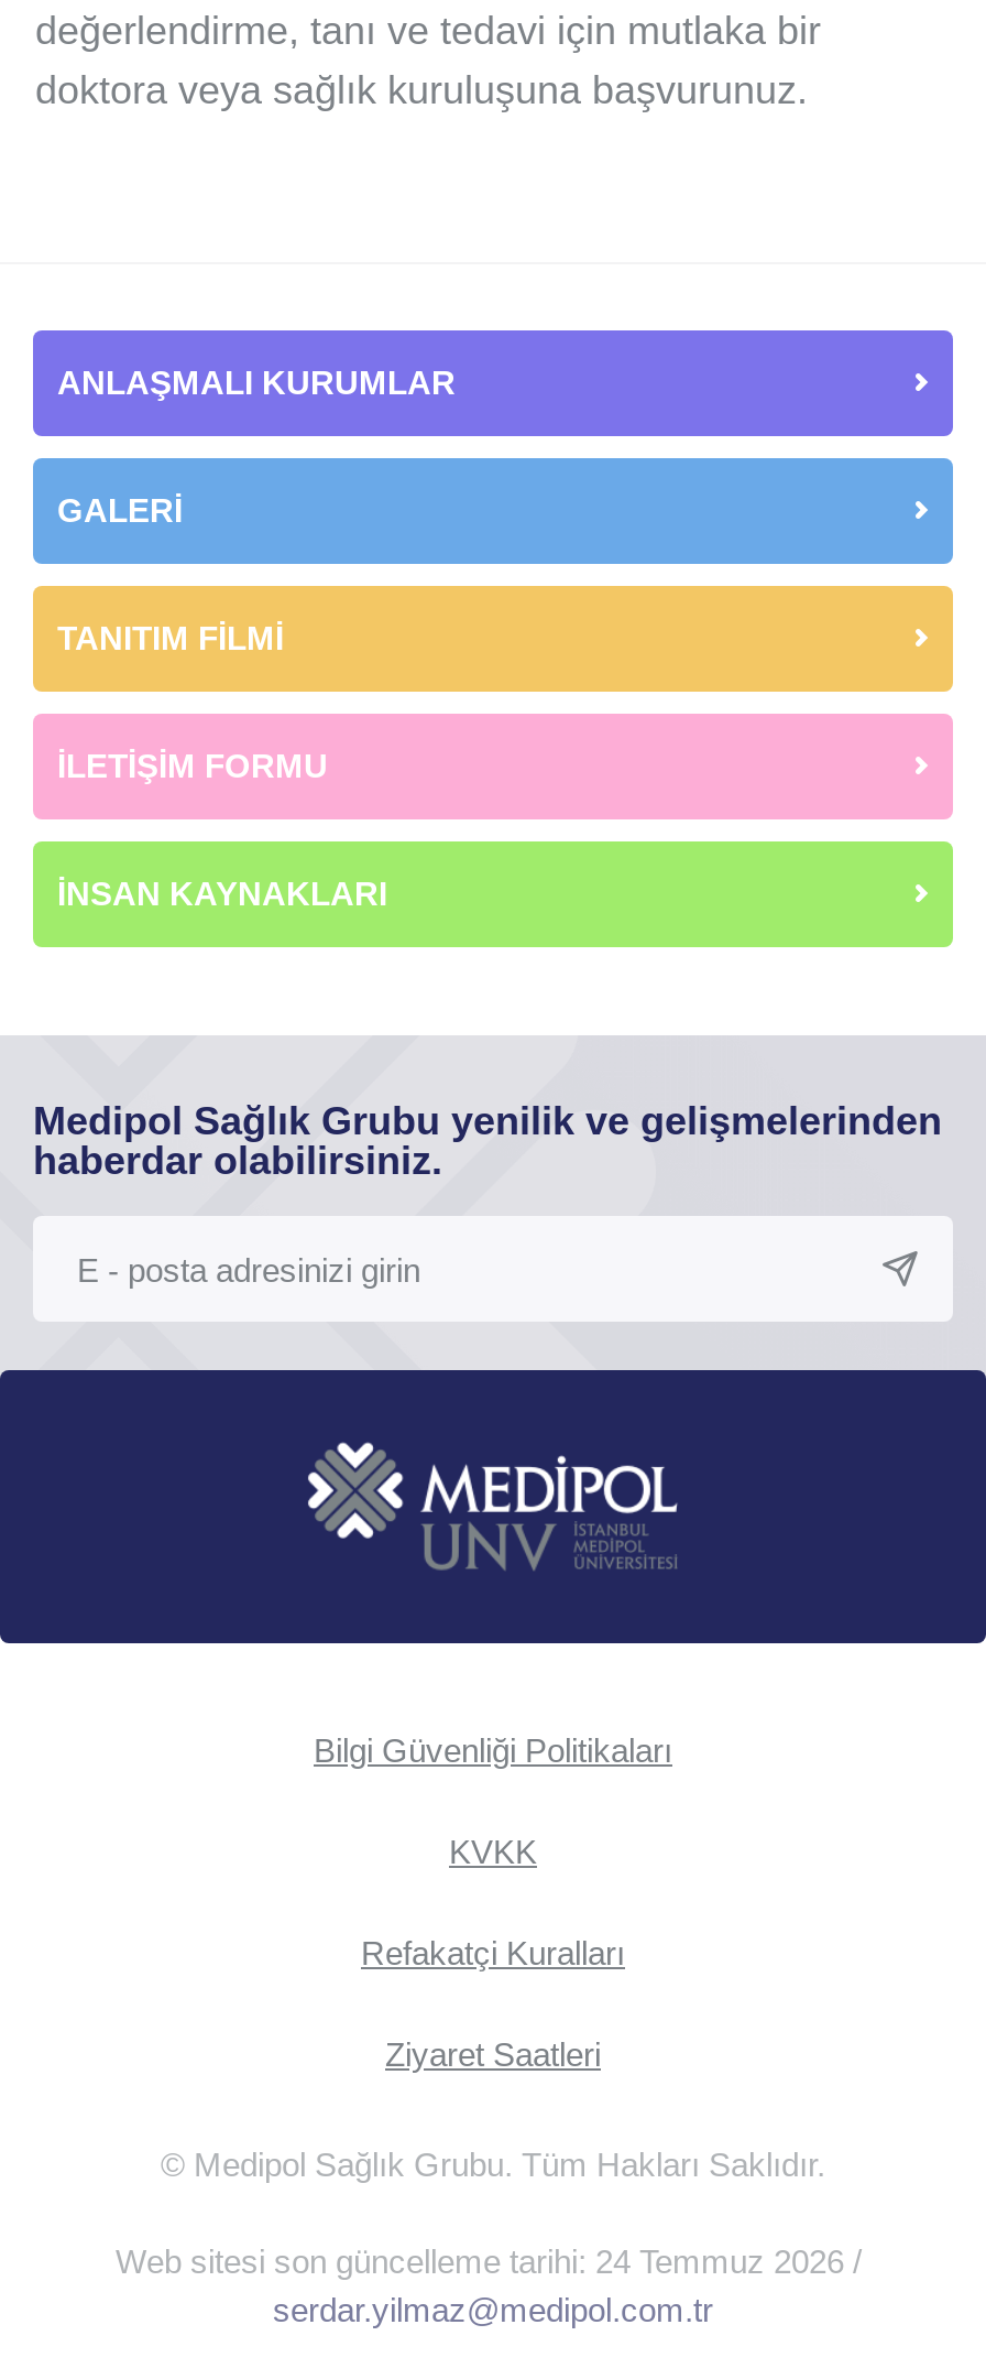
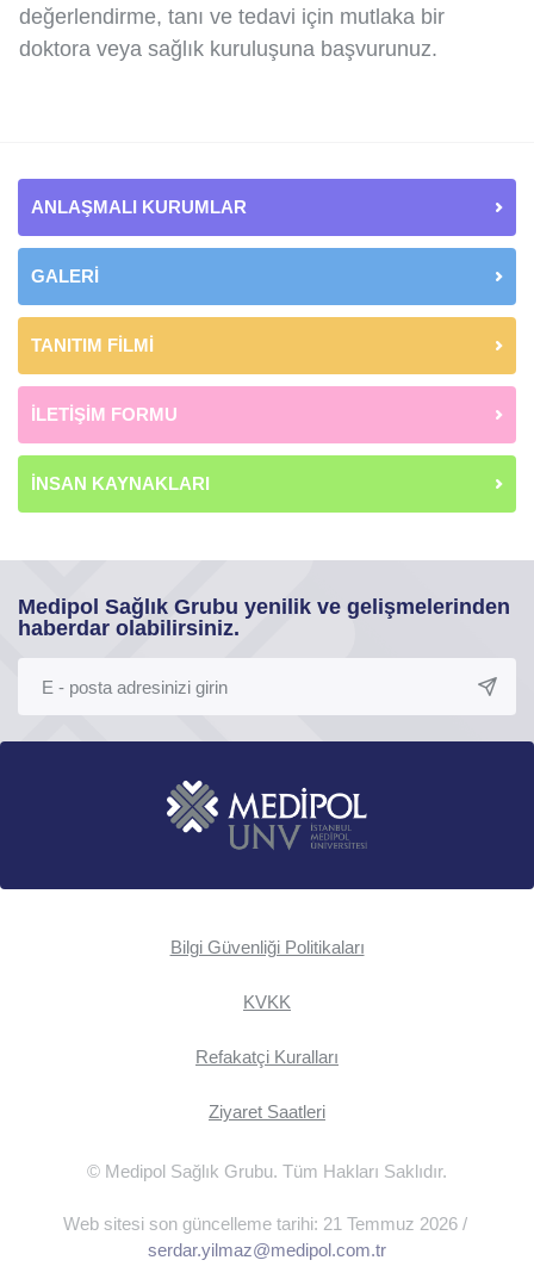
- Web sitesi son güncelleme tarihi: 24 Temmuz 2026 /
+ Web sitesi son güncelleme tarihi: 21 Temmuz 2026 /
